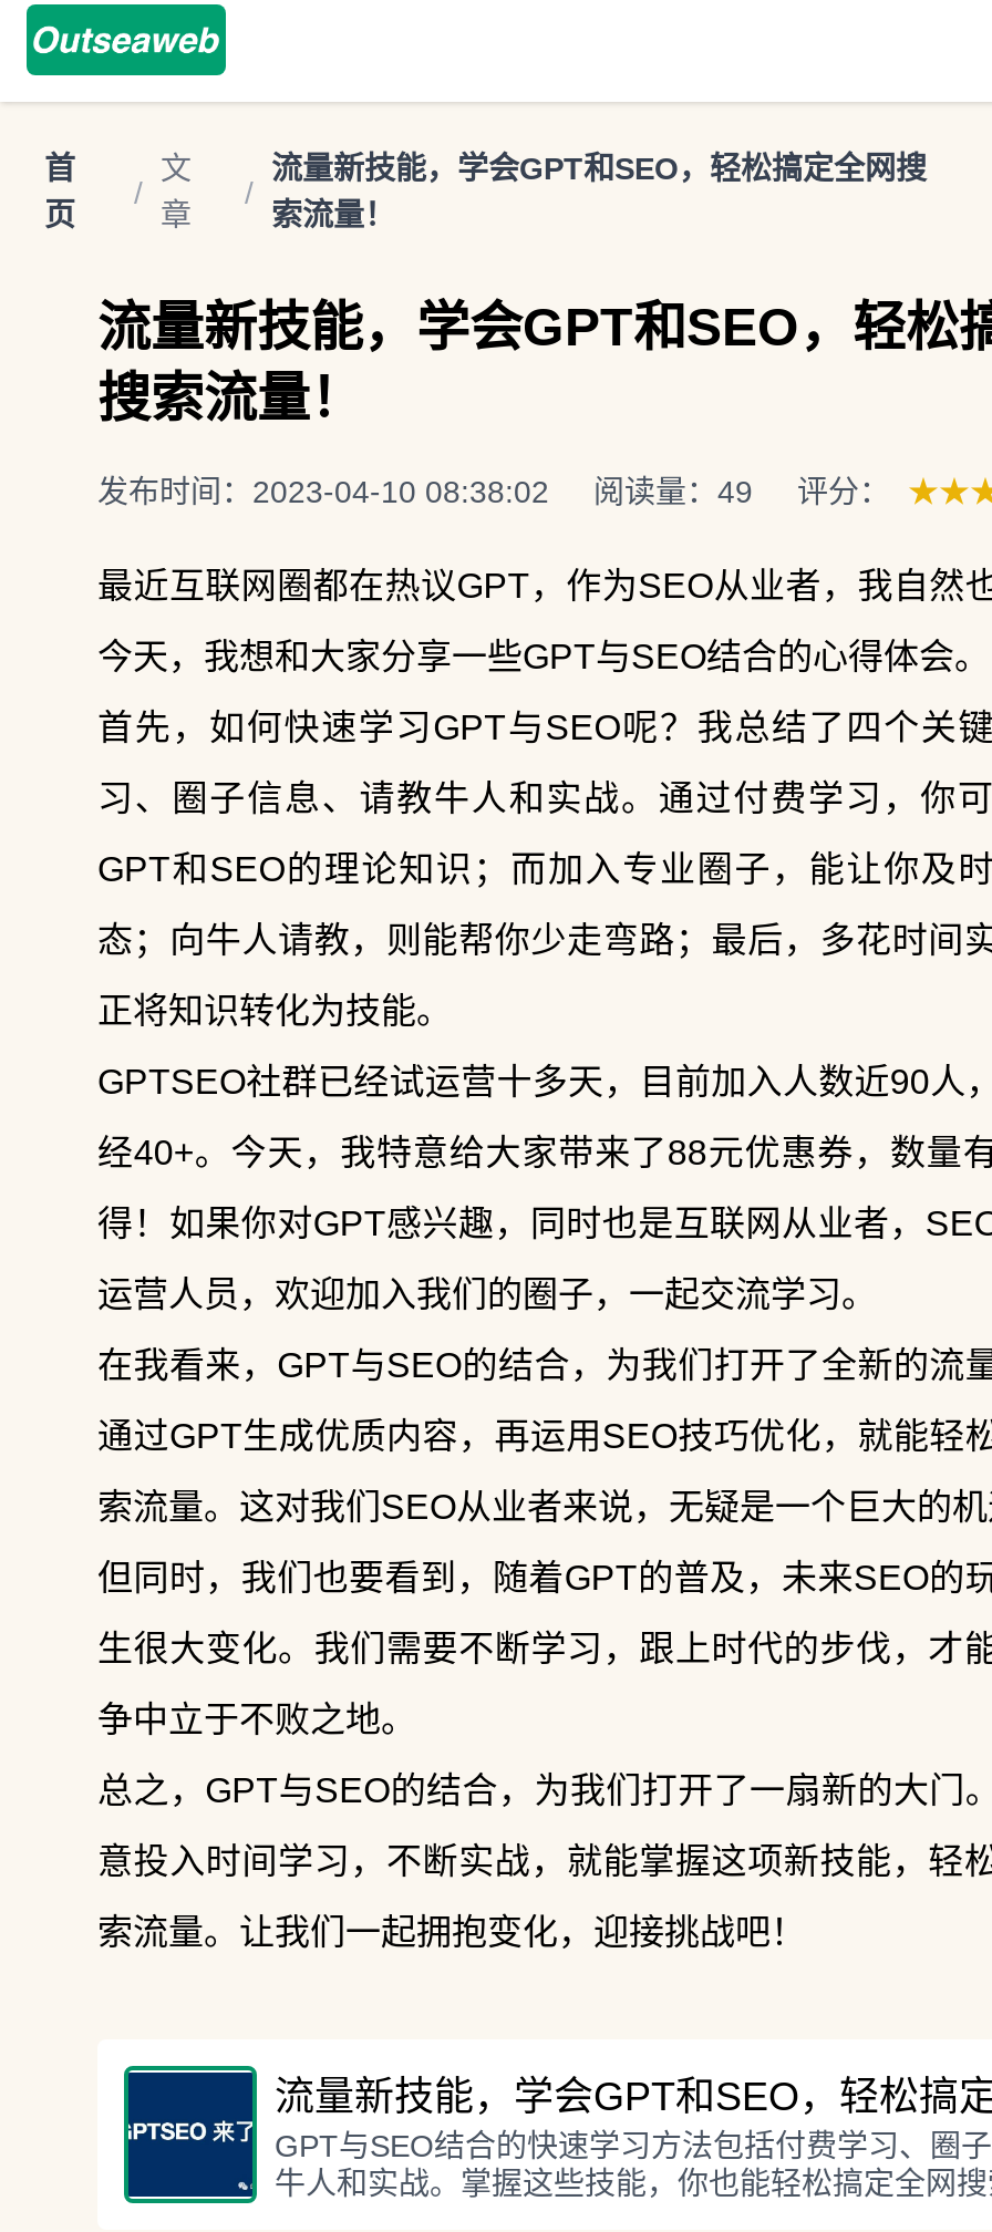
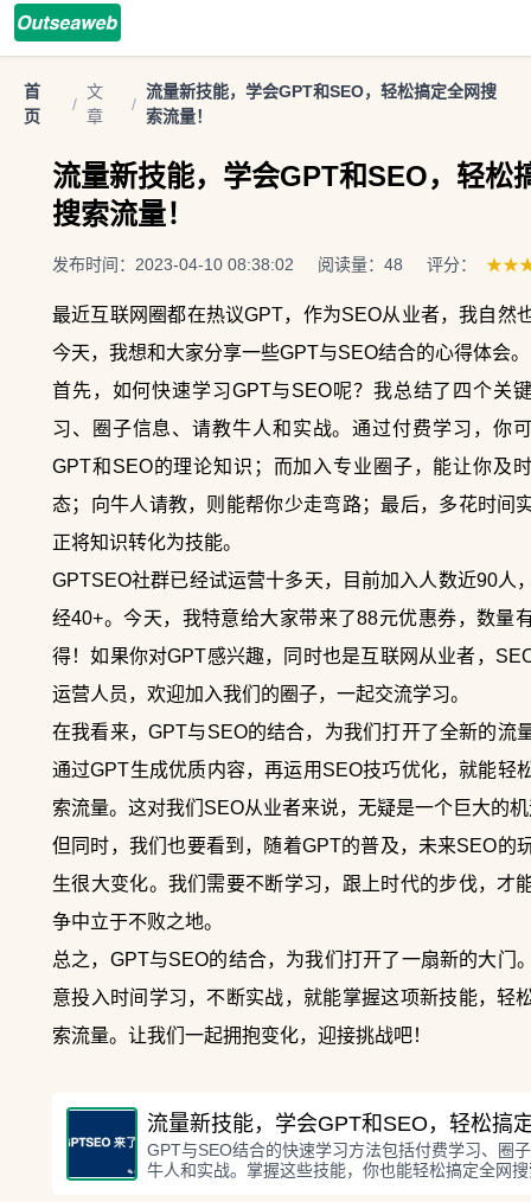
- 阅读量：49
+ 阅读量：48
